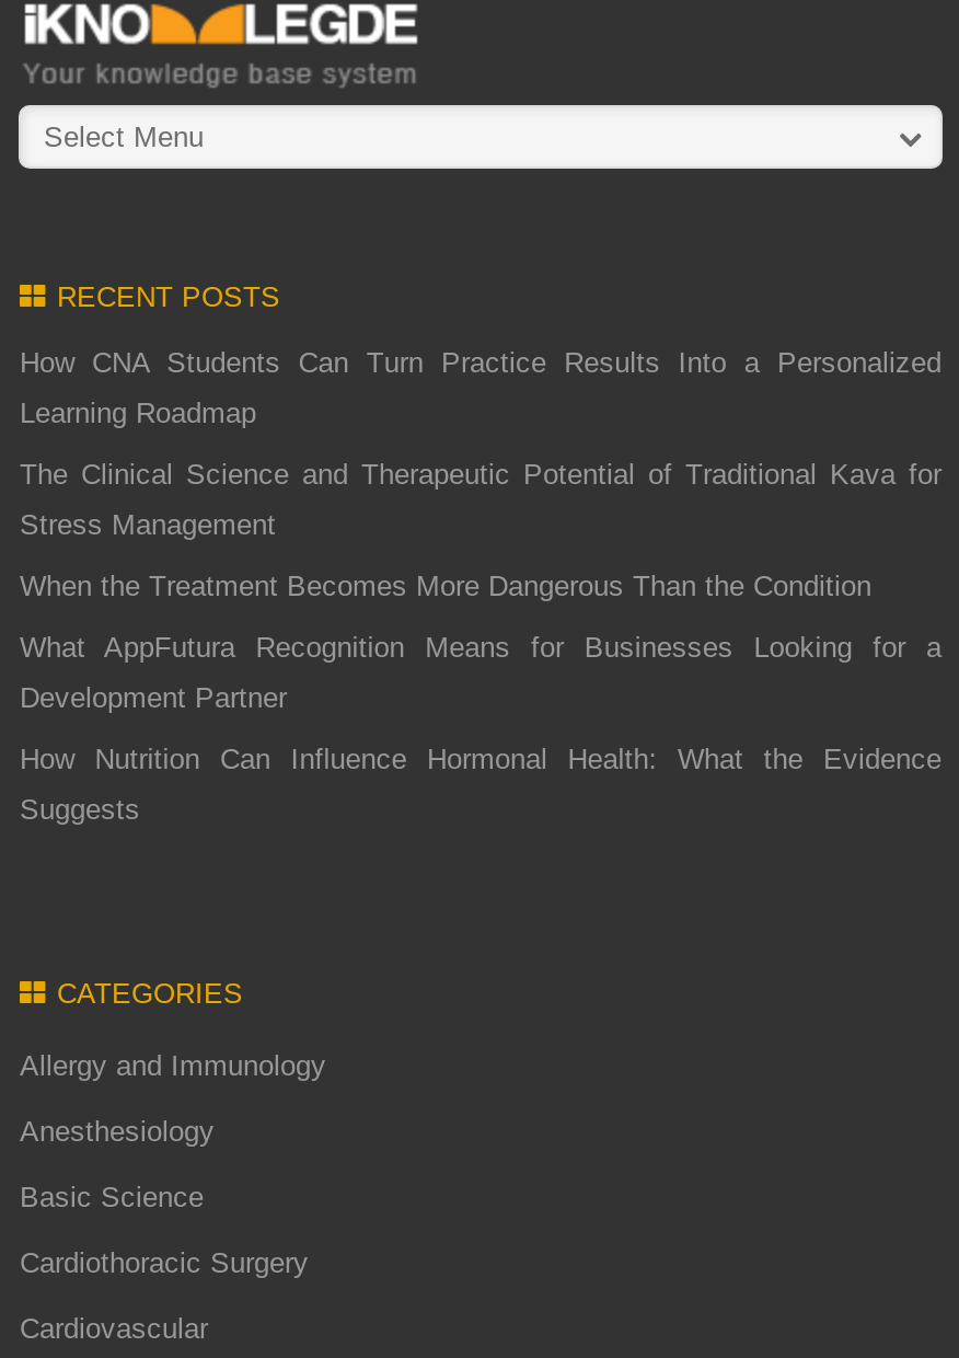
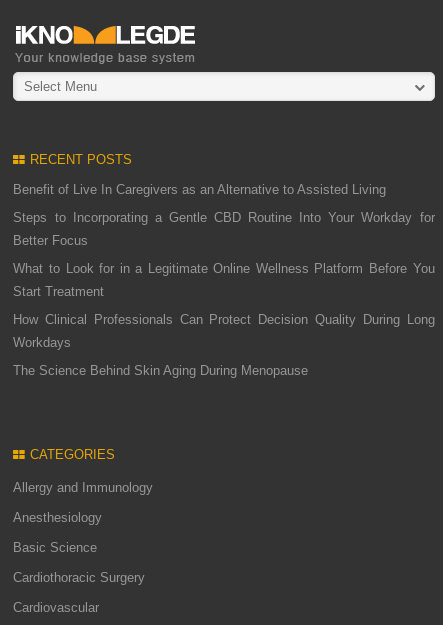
- How CNA Students Can Turn Practice Results Into a Personalized
- Learning Roadmap
- The Clinical Science and Therapeutic Potential of Traditional Kava for
- Stress Management
- When the Treatment Becomes More Dangerous Than the Condition
- What AppFutura Recognition Means for Businesses Looking for a
- Development Partner
- How Nutrition Can Influence Hormonal Health: What the Evidence
- Suggests
+ Benefit of Live In Caregivers as an Alternative to Assisted Living
+ Steps to Incorporating a Gentle CBD Routine Into Your Workday for
+ Better Focus
+ What to Look for in a Legitimate Online Wellness Platform Before You
+ Start Treatment
+ How Clinical Professionals Can Protect Decision Quality During Long
+ Workdays
+ The Science Behind Skin Aging During Menopause
